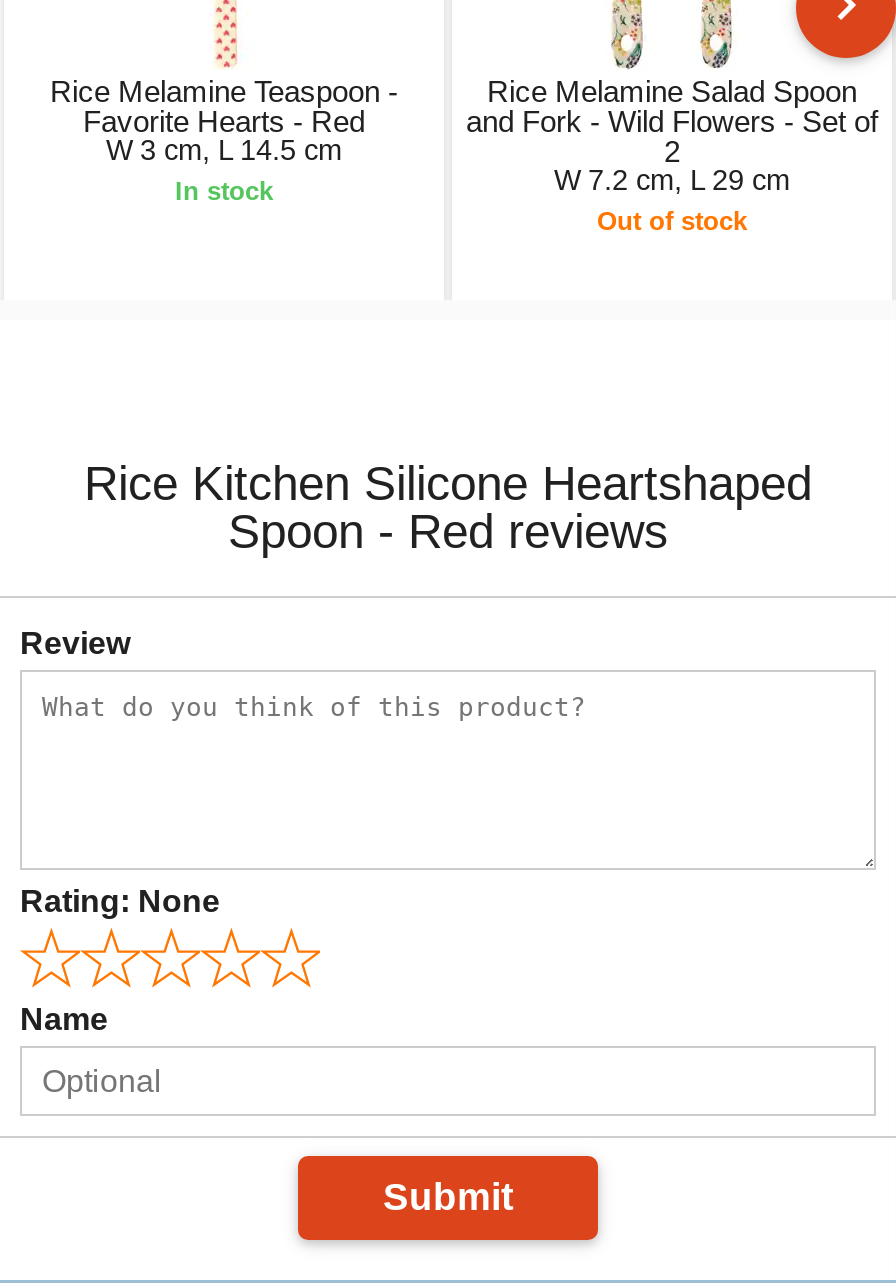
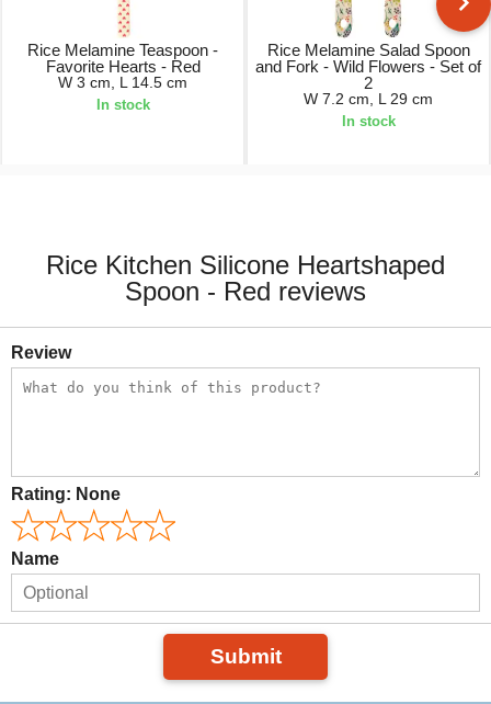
- Out of stock
+ In stock
